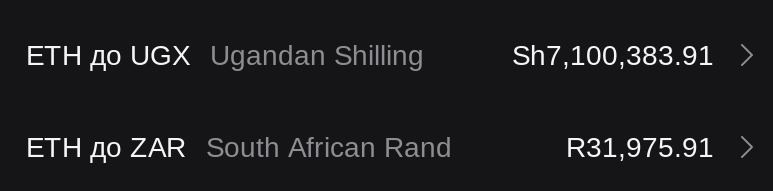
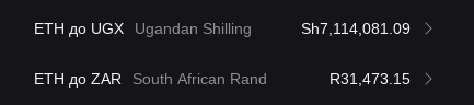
- Sh7,100,383.91
+ Sh7,114,081.09

- R31,975.91
+ R31,473.15
